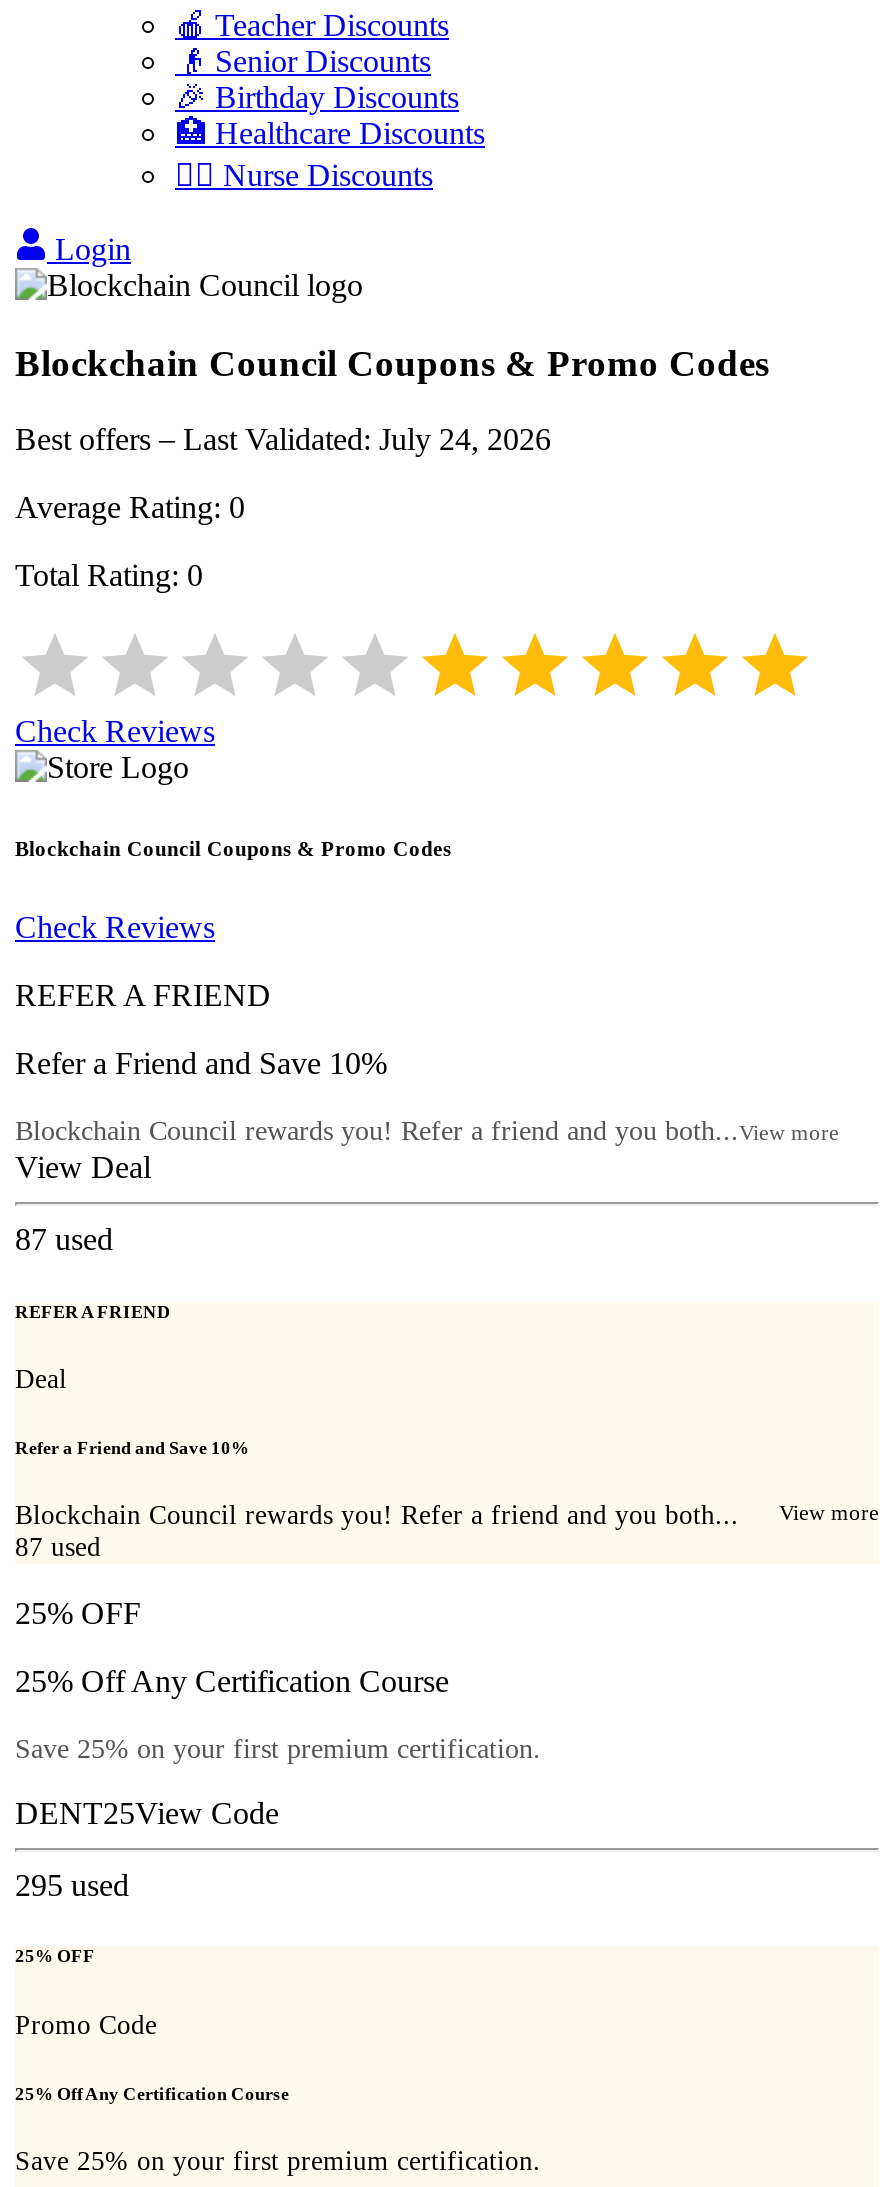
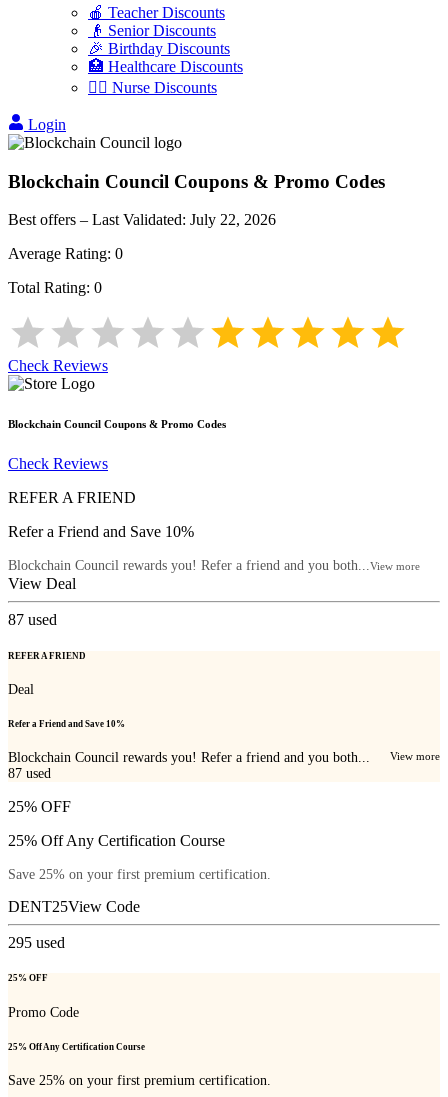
- Best offers – Last Validated: July 24, 2026
+ Best offers – Last Validated: July 22, 2026
